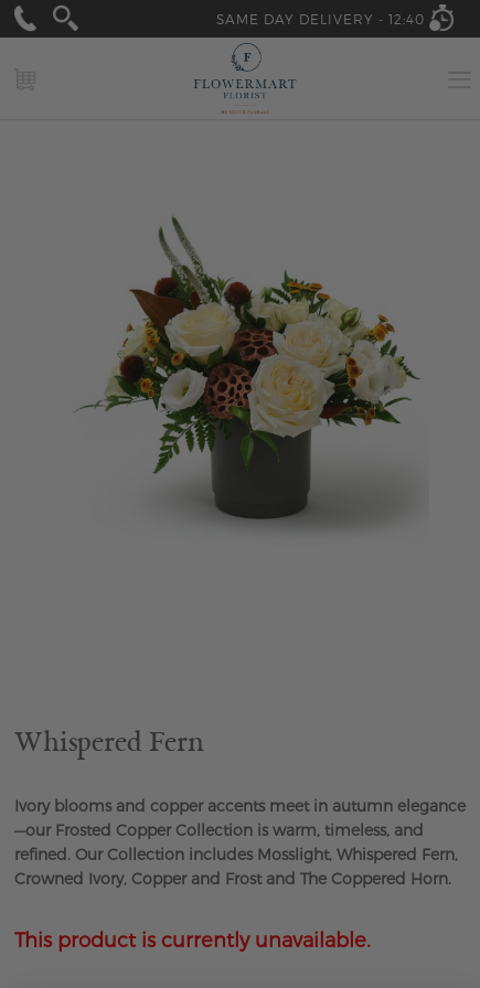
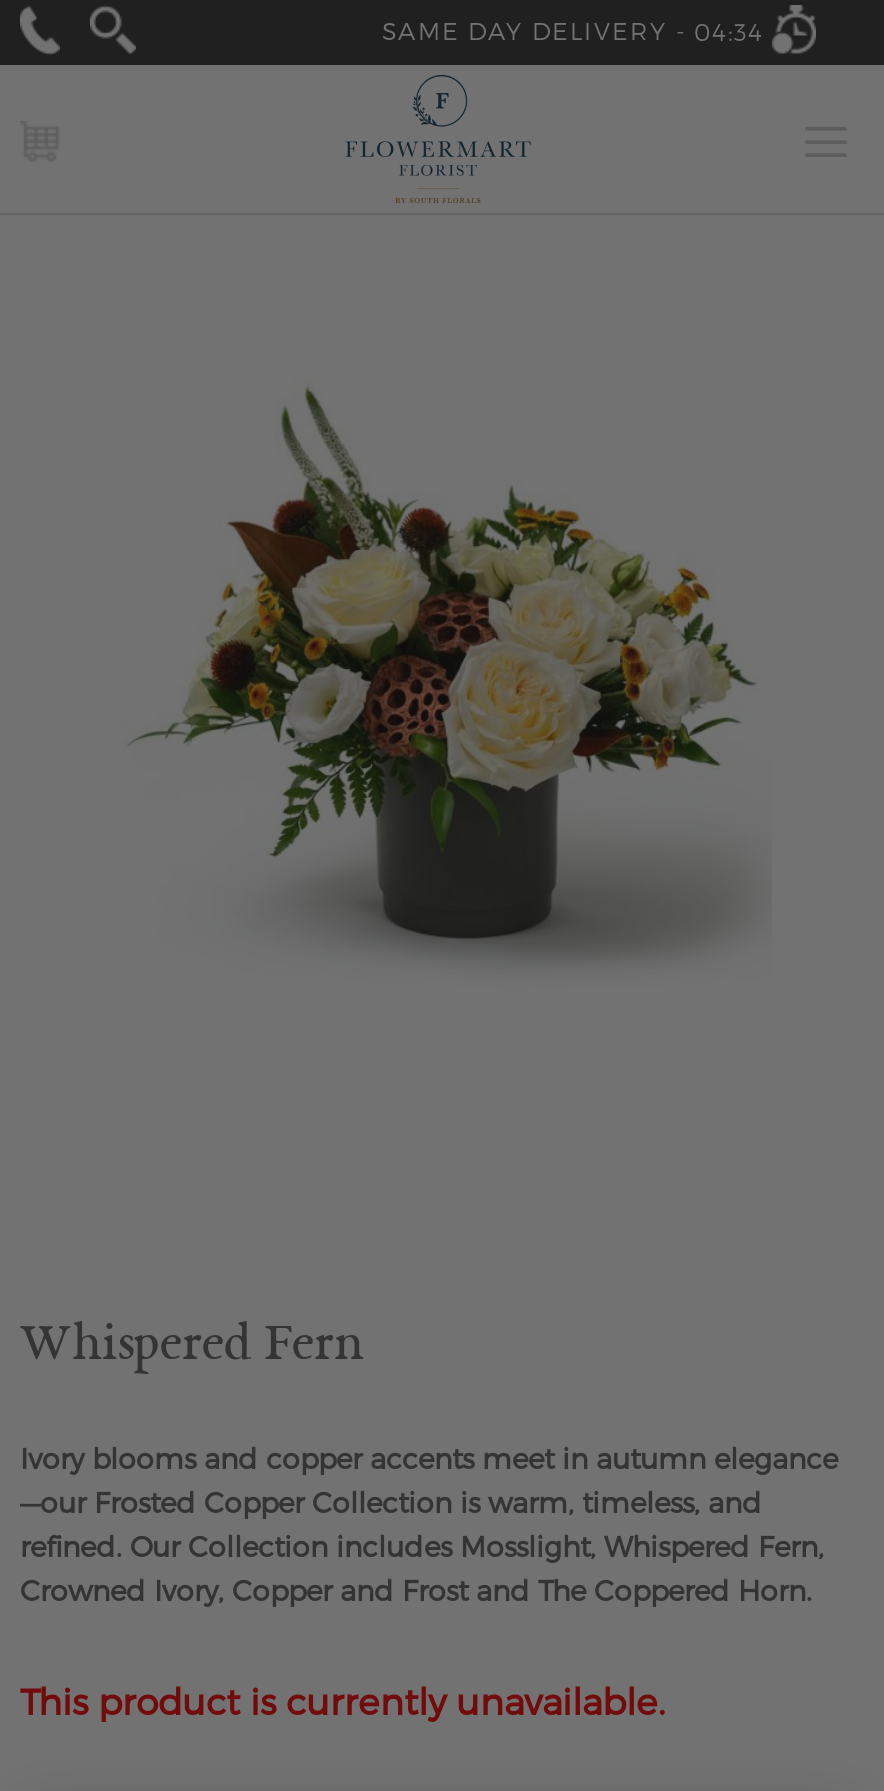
- SAME DAY DELIVERY - 12:40
+ SAME DAY DELIVERY - 04:34
